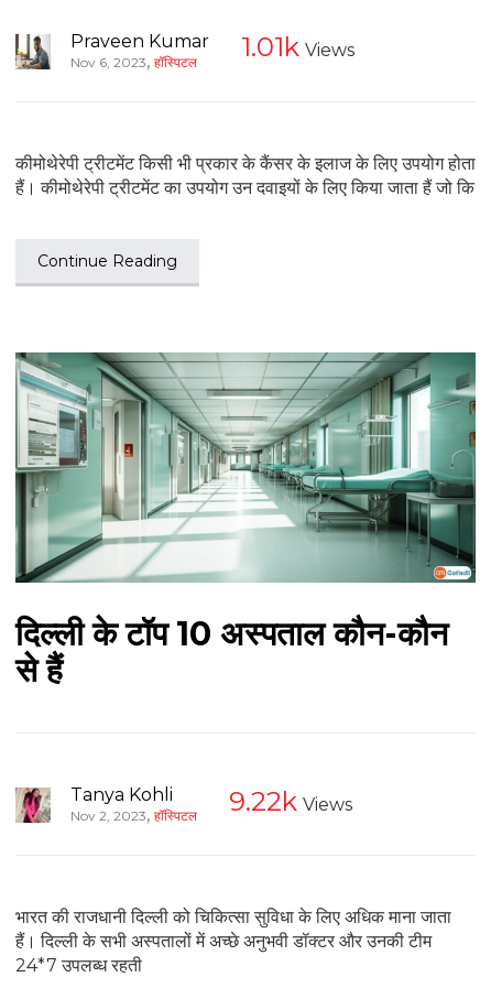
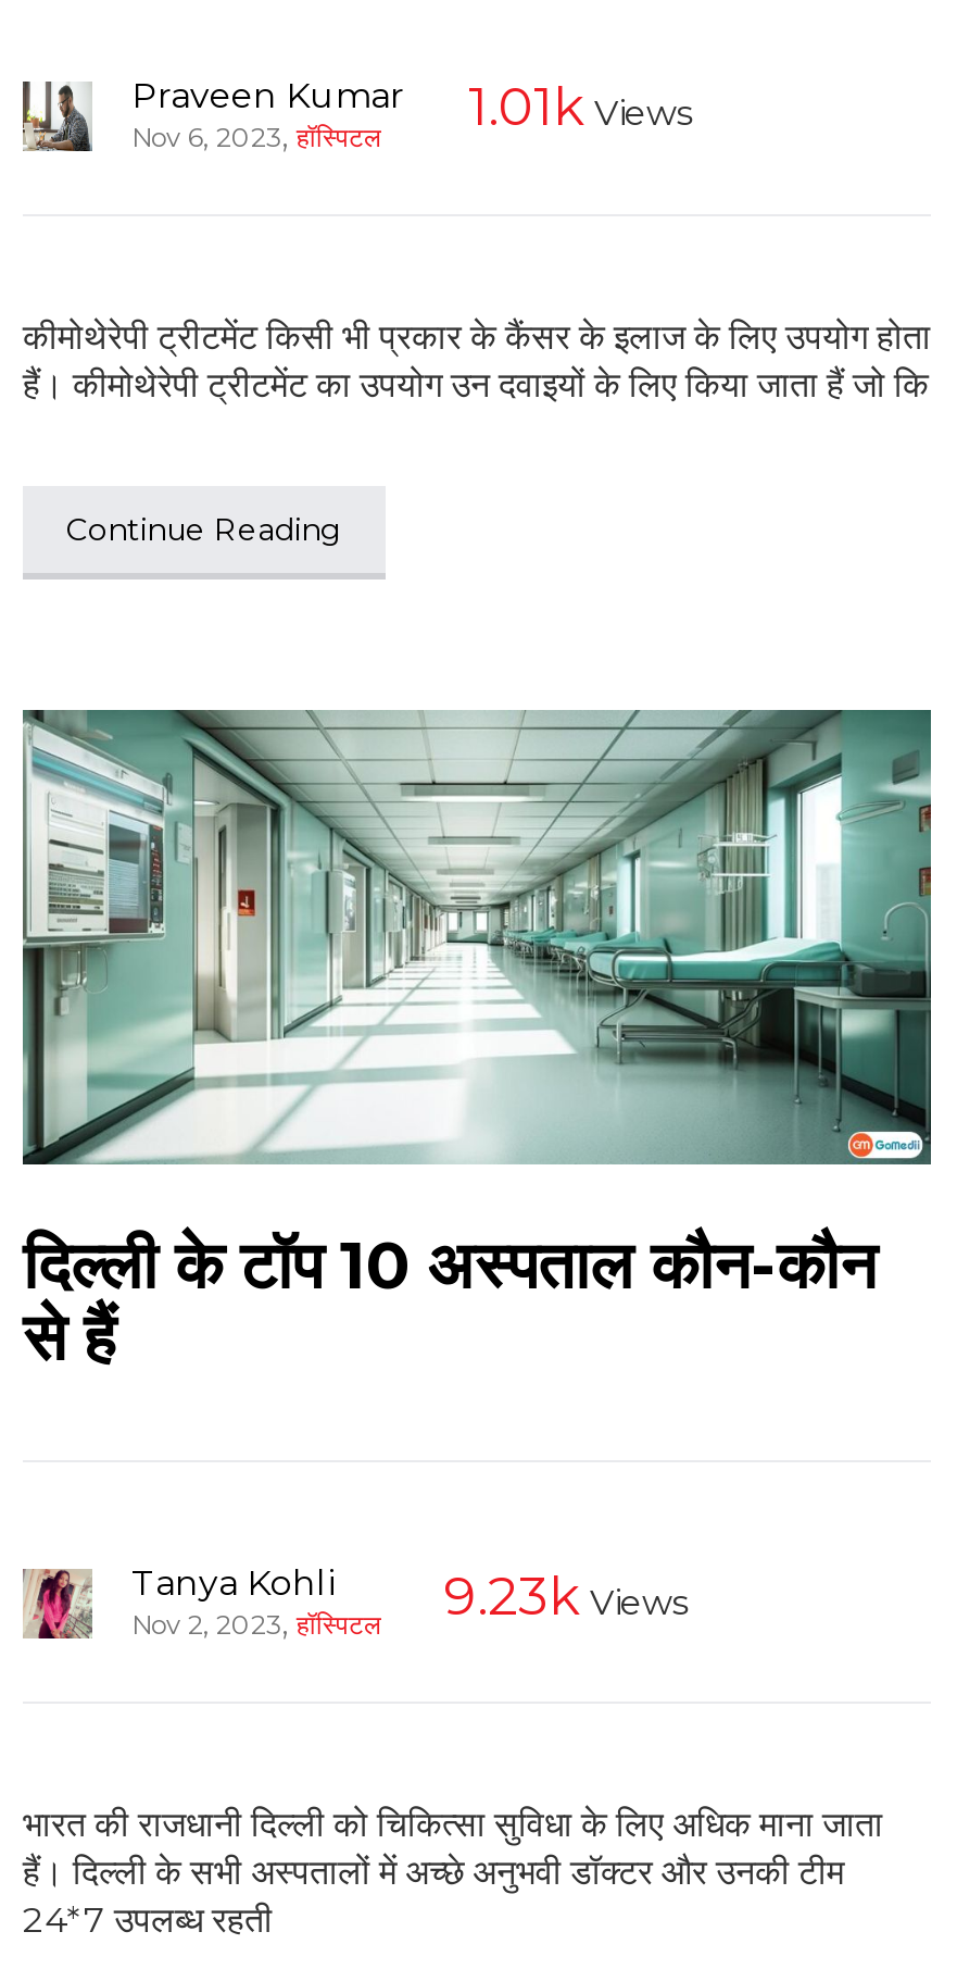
- Nov 2, 2023, हॉस्पिटल 9.22k Views
+ Nov 2, 2023, हॉस्पिटल 9.23k Views
